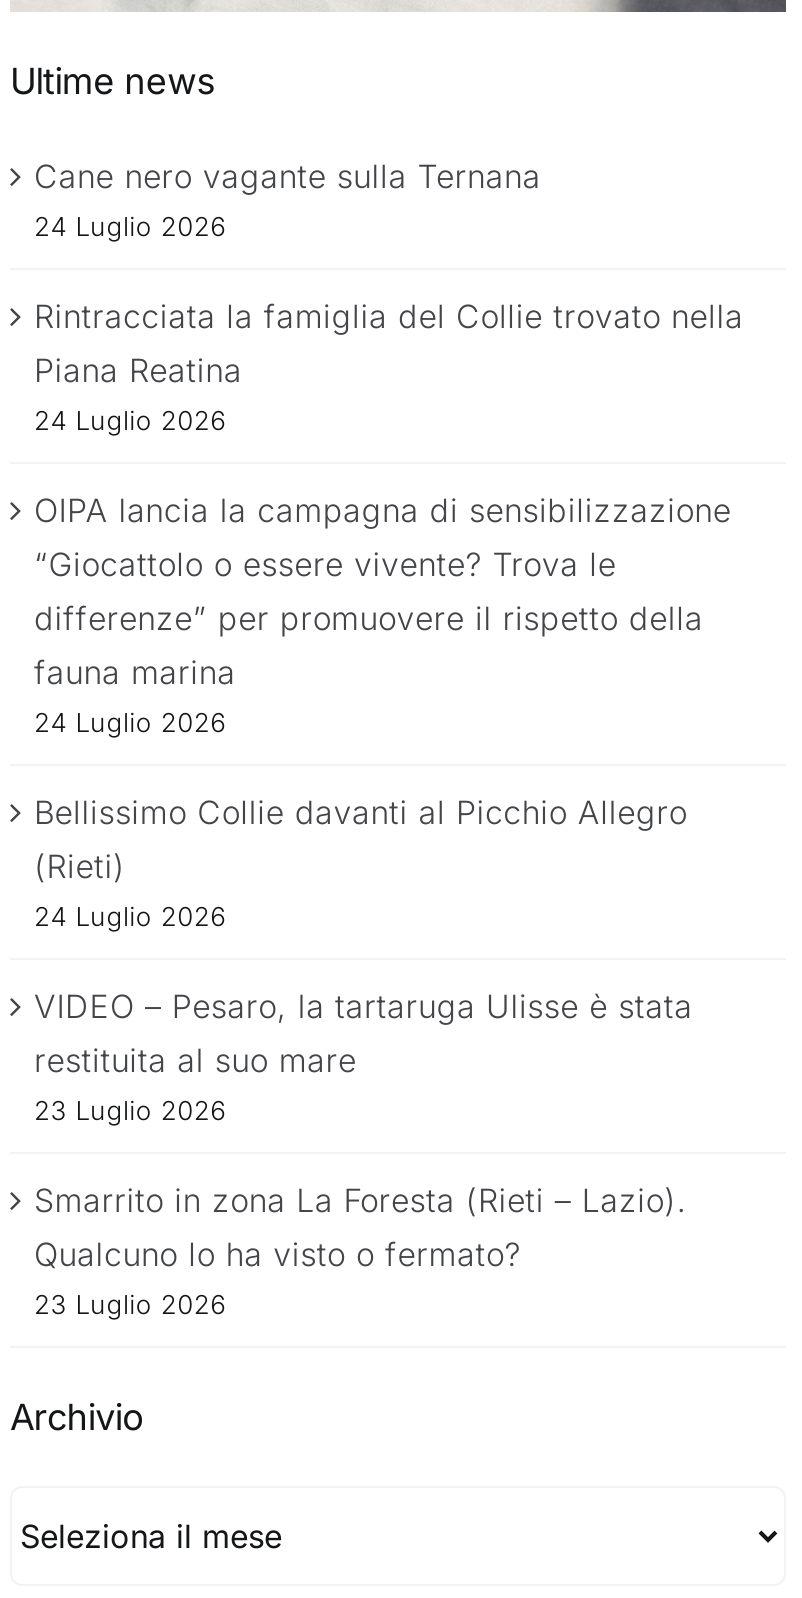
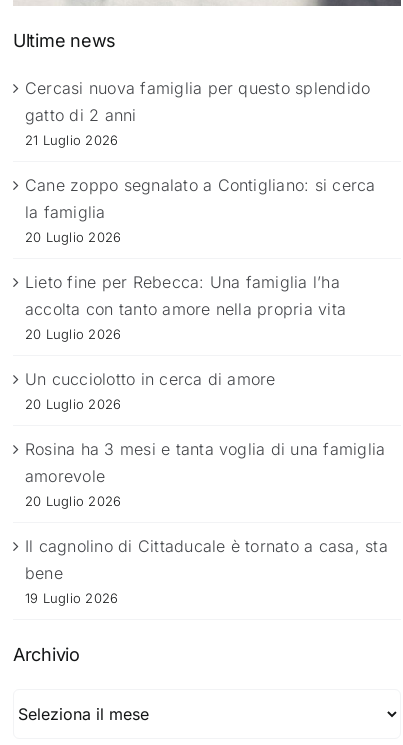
- Cane nero vagante sulla Ternana
- 24 Luglio 2026
+ Cercasi nuova famiglia per questo splendido
+ gatto di 2 anni
+ 21 Luglio 2026

- Rintracciata la famiglia del Collie trovato nella
- Piana Reatina
- 24 Luglio 2026
+ Cane zoppo segnalato a Contigliano: si cerca
+ la famiglia
+ 20 Luglio 2026

- OIPA lancia la campagna di sensibilizzazione
- “Giocattolo o essere vivente? Trova le
- differenze” per promuovere il rispetto della
- fauna marina
- 24 Luglio 2026
+ Lieto fine per Rebecca: Una famiglia l’ha
+ accolta con tanto amore nella propria vita
+ 20 Luglio 2026

- Bellissimo Collie davanti al Picchio Allegro
- (Rieti)
- 24 Luglio 2026
+ Un cucciolotto in cerca di amore
+ 20 Luglio 2026

- VIDEO – Pesaro, la tartaruga Ulisse è stata
- restituita al suo mare
- 23 Luglio 2026
+ Rosina ha 3 mesi e tanta voglia di una famiglia
+ amorevole
+ 20 Luglio 2026

- Smarrito in zona La Foresta (Rieti – Lazio).
- Qualcuno lo ha visto o fermato?
- 23 Luglio 2026
+ Il cagnolino di Cittaducale è tornato a casa, sta
+ bene
+ 19 Luglio 2026
